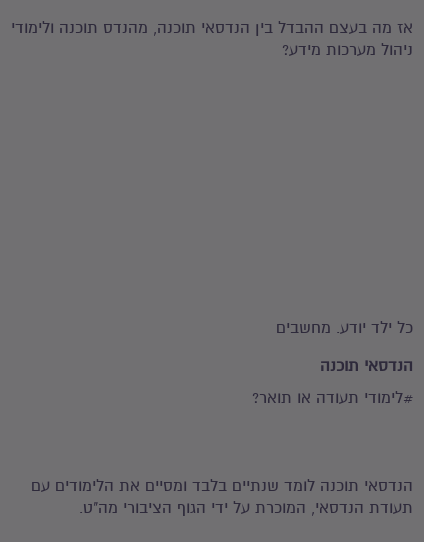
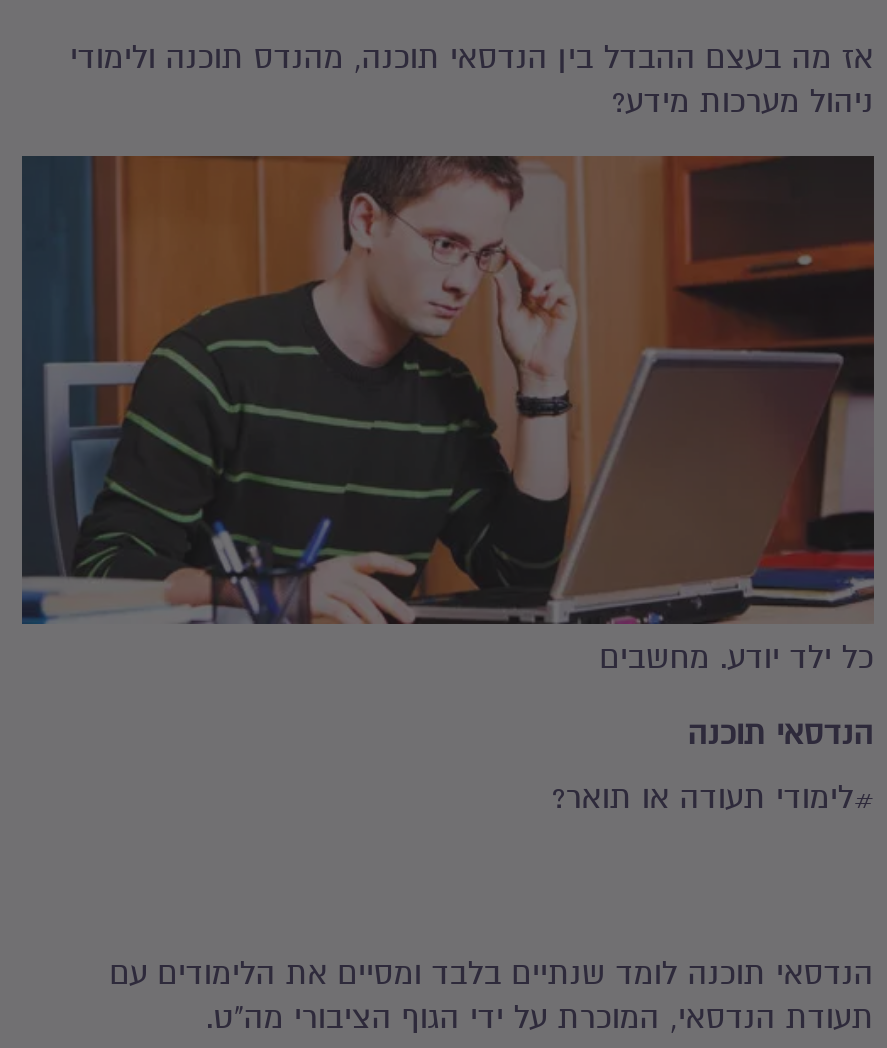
+ [image]
